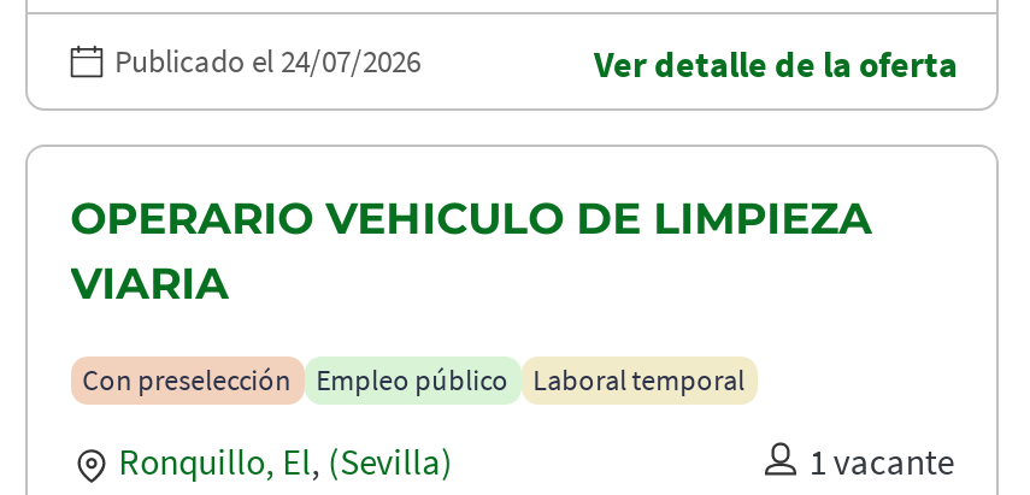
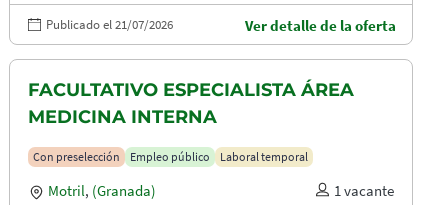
- Publicado el 24/07/2026
+ Publicado el 21/07/2026

- OPERARIO VEHICULO DE LIMPIEZA
- VIARIA
+ FACULTATIVO ESPECIALISTA ÁREA
+ MEDICINA INTERNA

- Ronquillo, El, (Sevilla)
+ Motril, (Granada)
